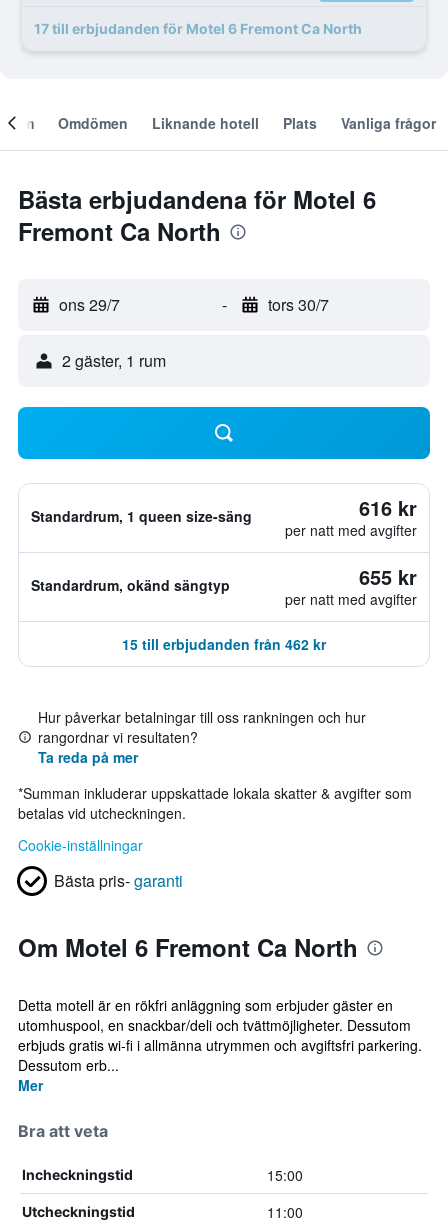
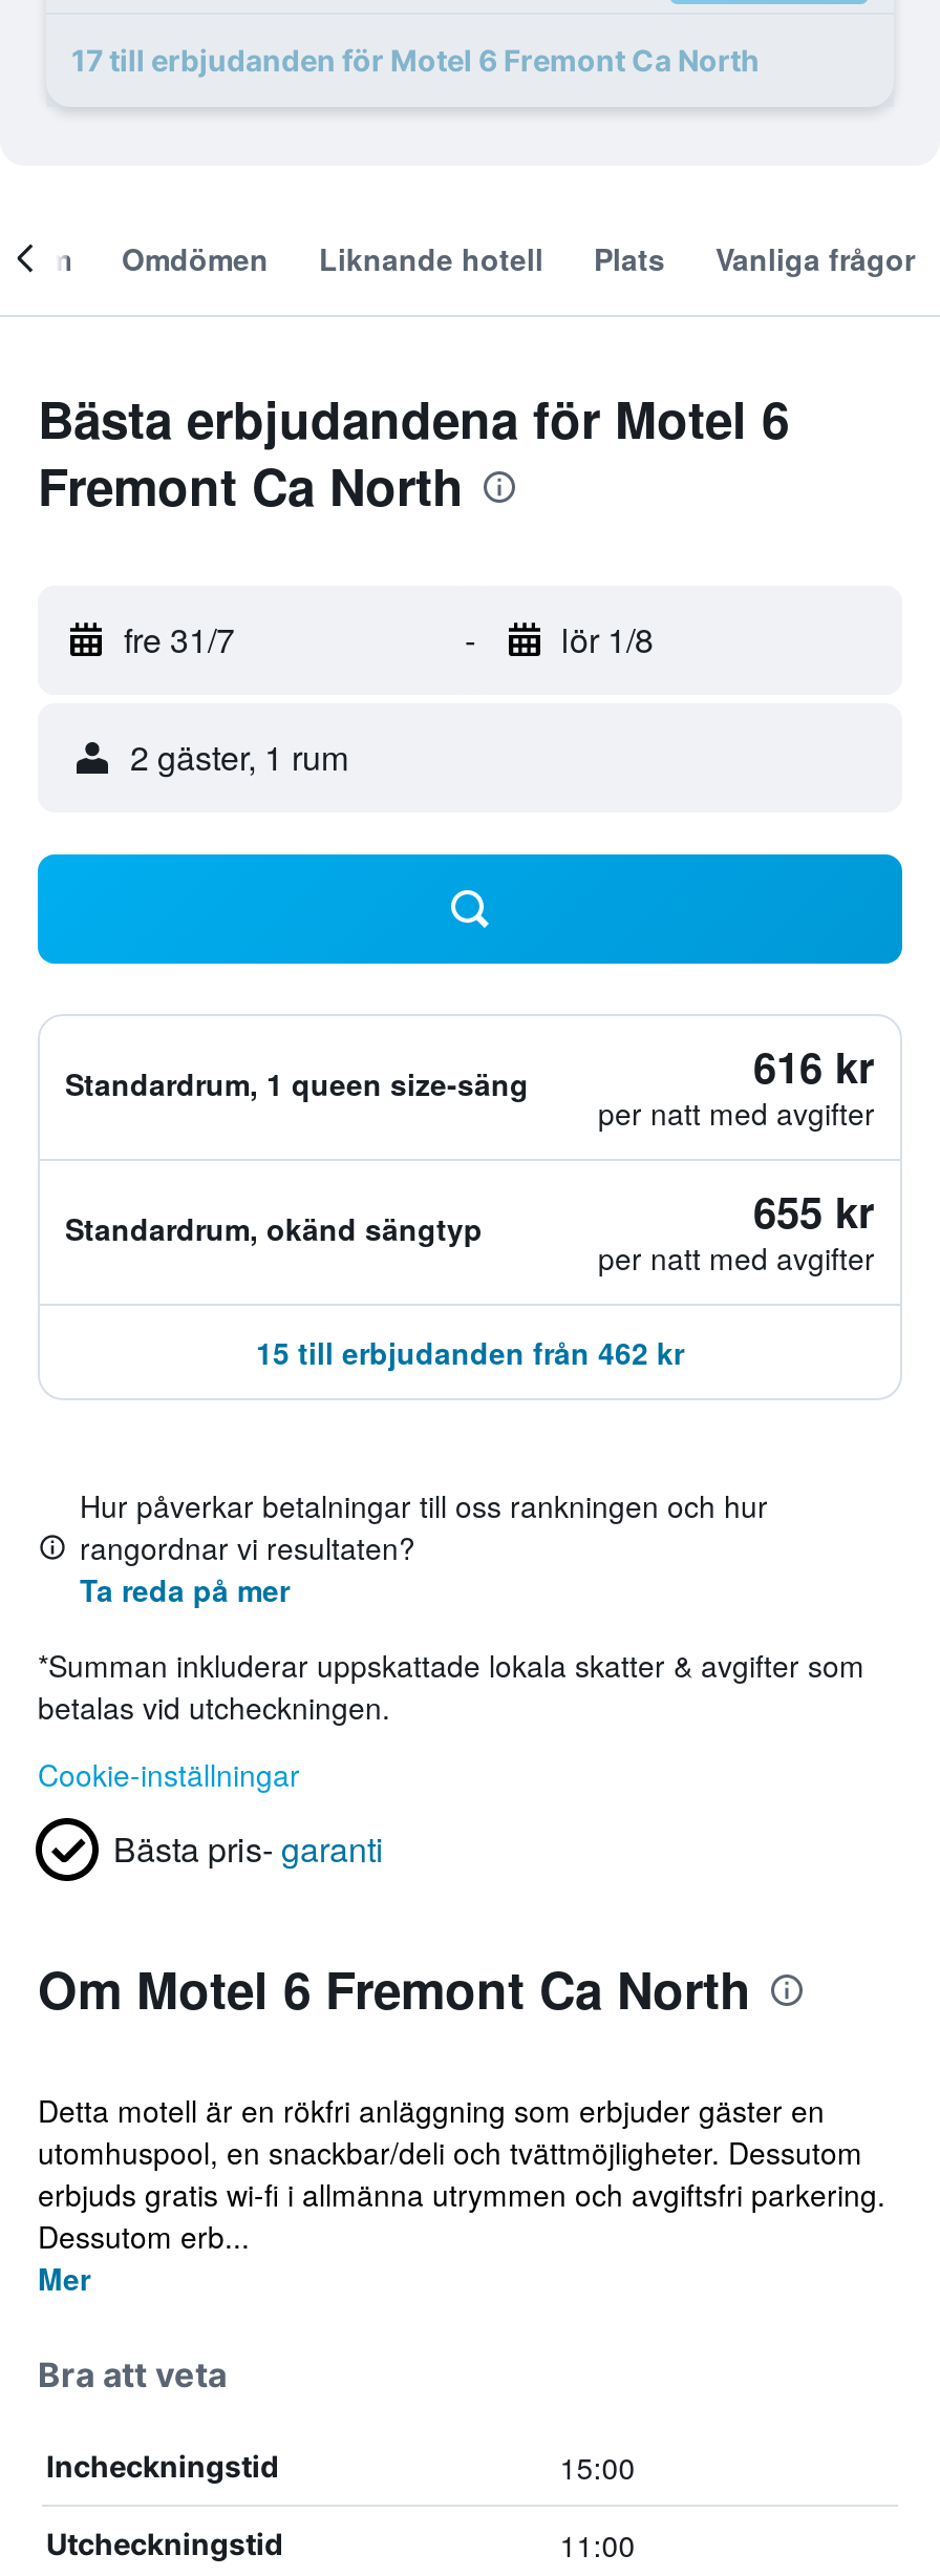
- ons 29/7
+ fre 31/7

- tors 30/7
+ lör 1/8
